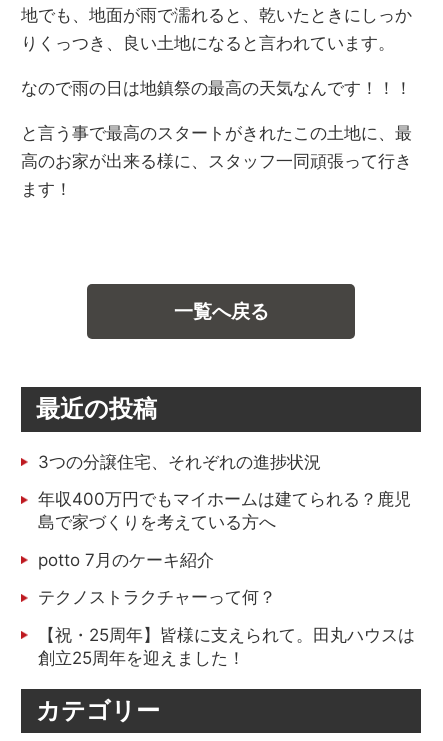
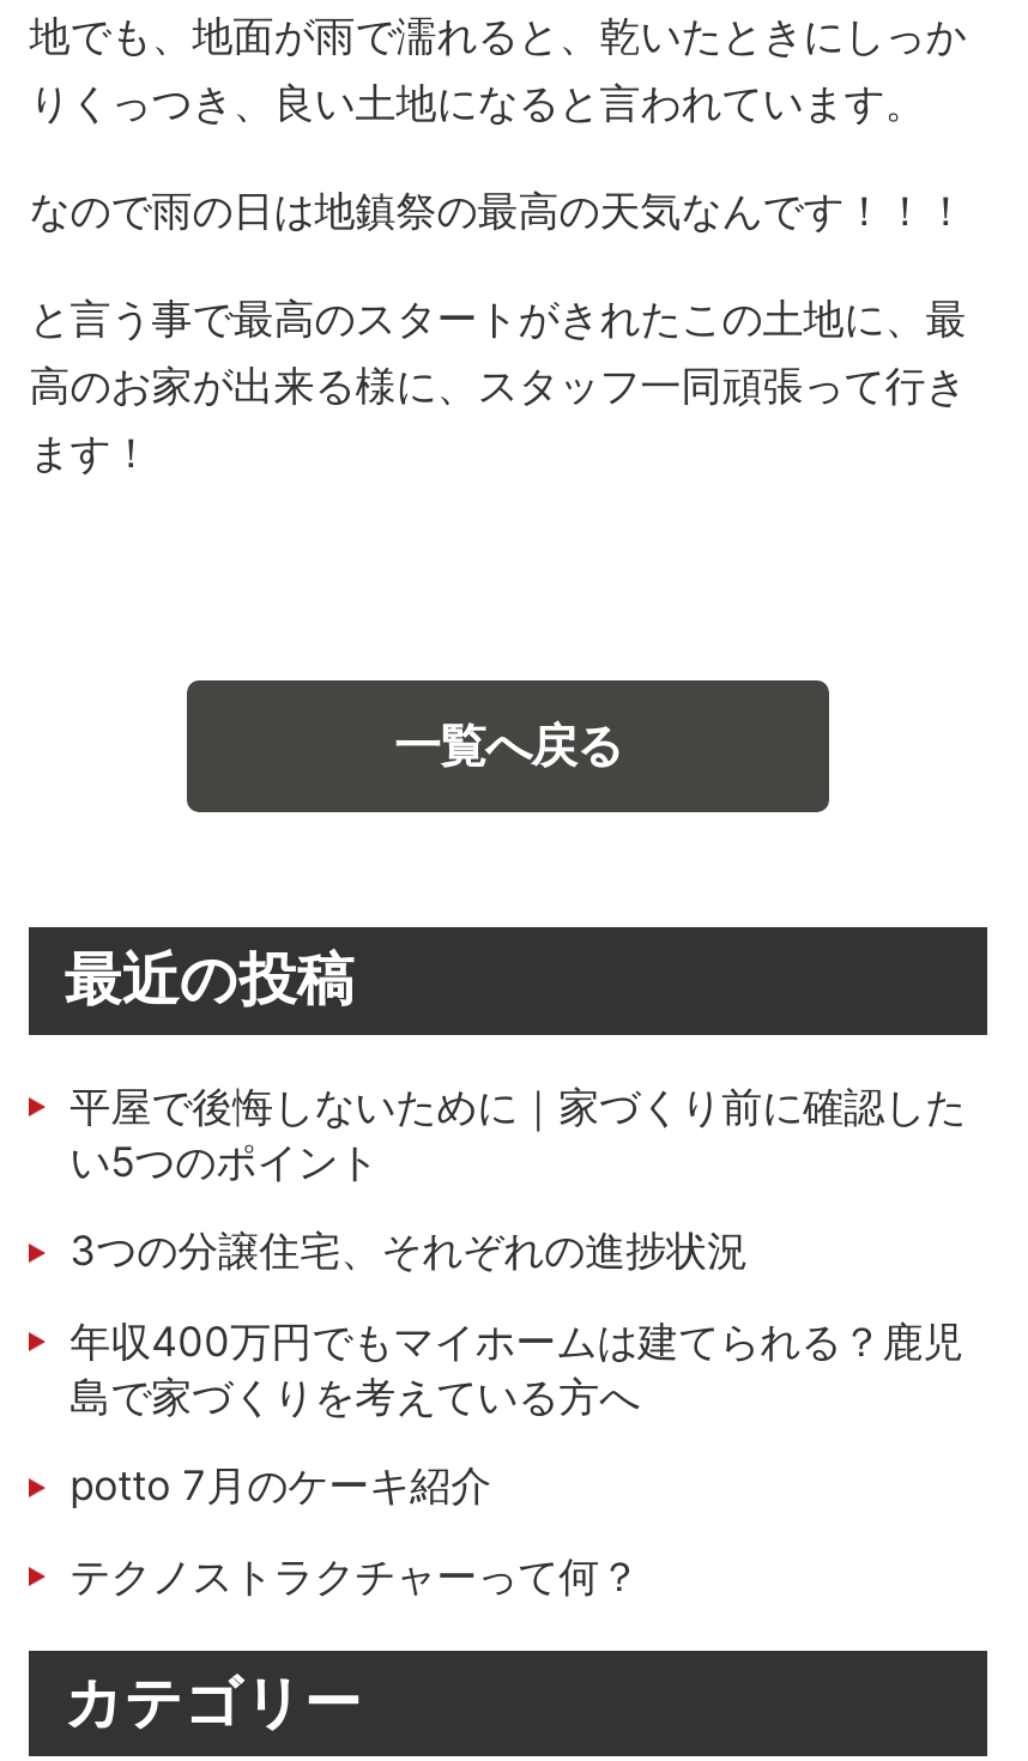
+ 平屋で後悔しないために｜家づくり前に確認した
+ い5つのポイント

moved down: 3つの分譲住宅、それぞれの進捗状況 | 年収400万円でもマイホームは建てられる？鹿児 | 島で家づくりを考えている方へ | potto 7月のケーキ紹介 | テクノストラクチャーって何？

- 【祝・25周年】皆様に支えられて。田丸ハウスは
- 創立25周年を迎えました！
